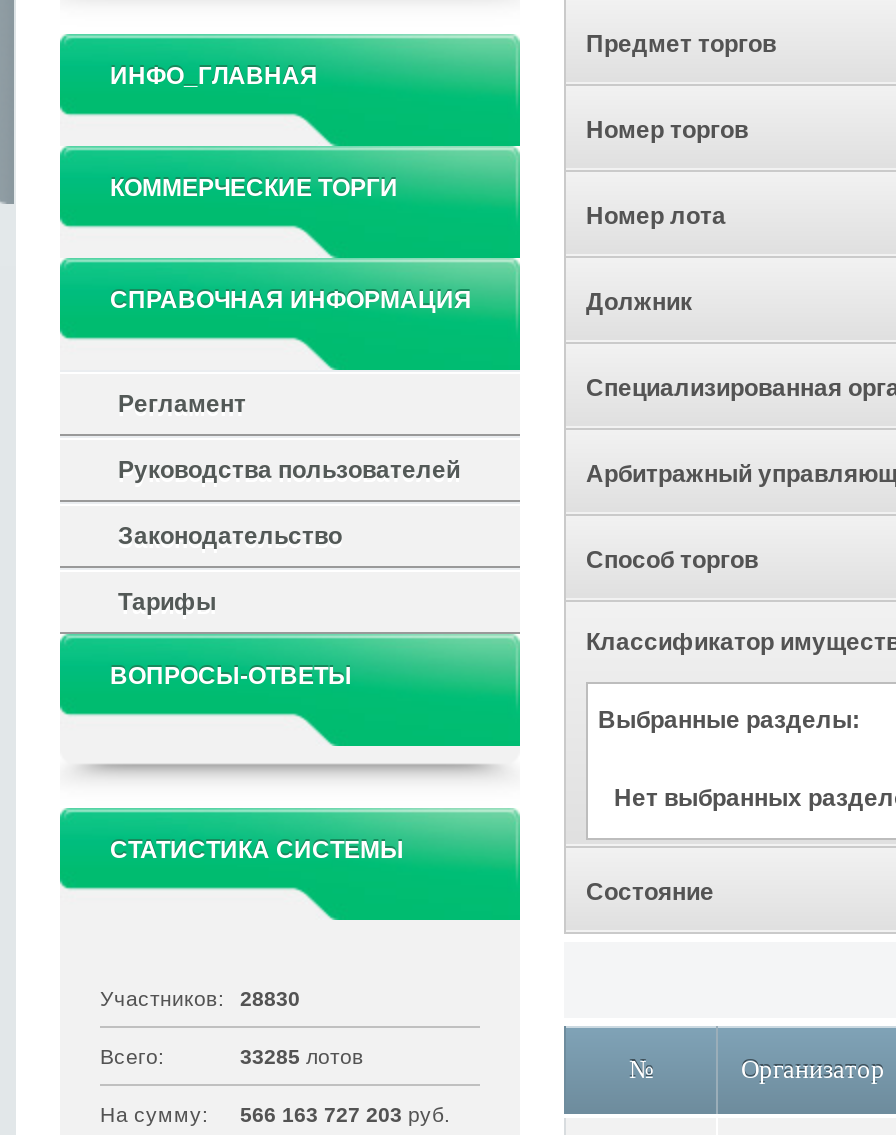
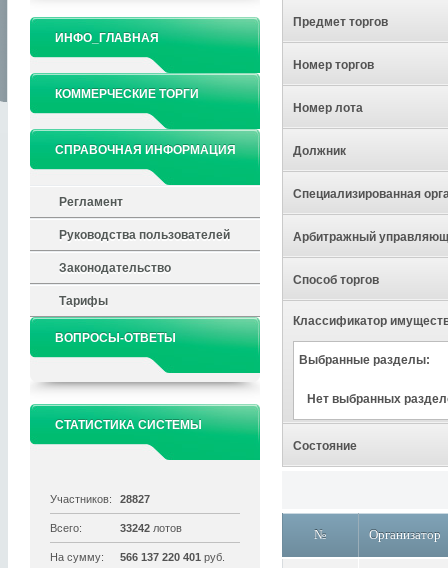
- Участников: 28830
+ Участников: 28827

- 33285 лотов
+ 33242 лотов

- На сумму: 566 163 727 203 руб.
+ На сумму: 566 137 220 401 руб.
